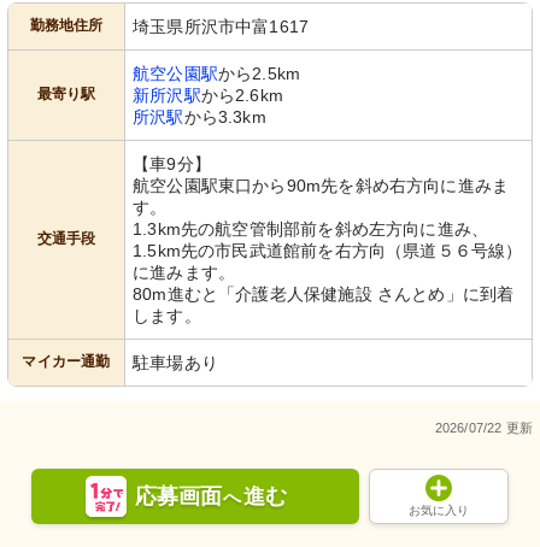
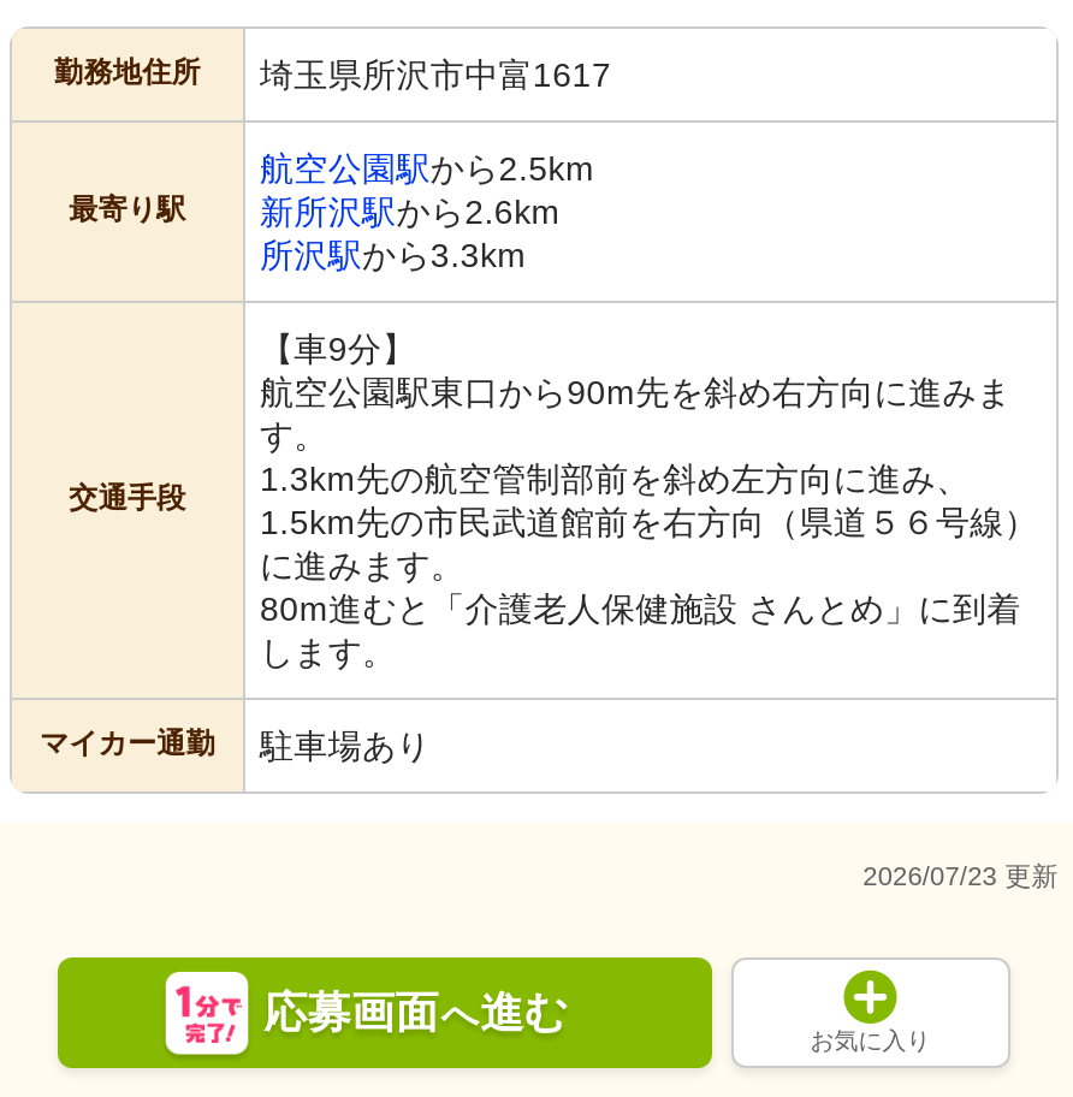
- 2026/07/22 更新
+ 2026/07/23 更新
